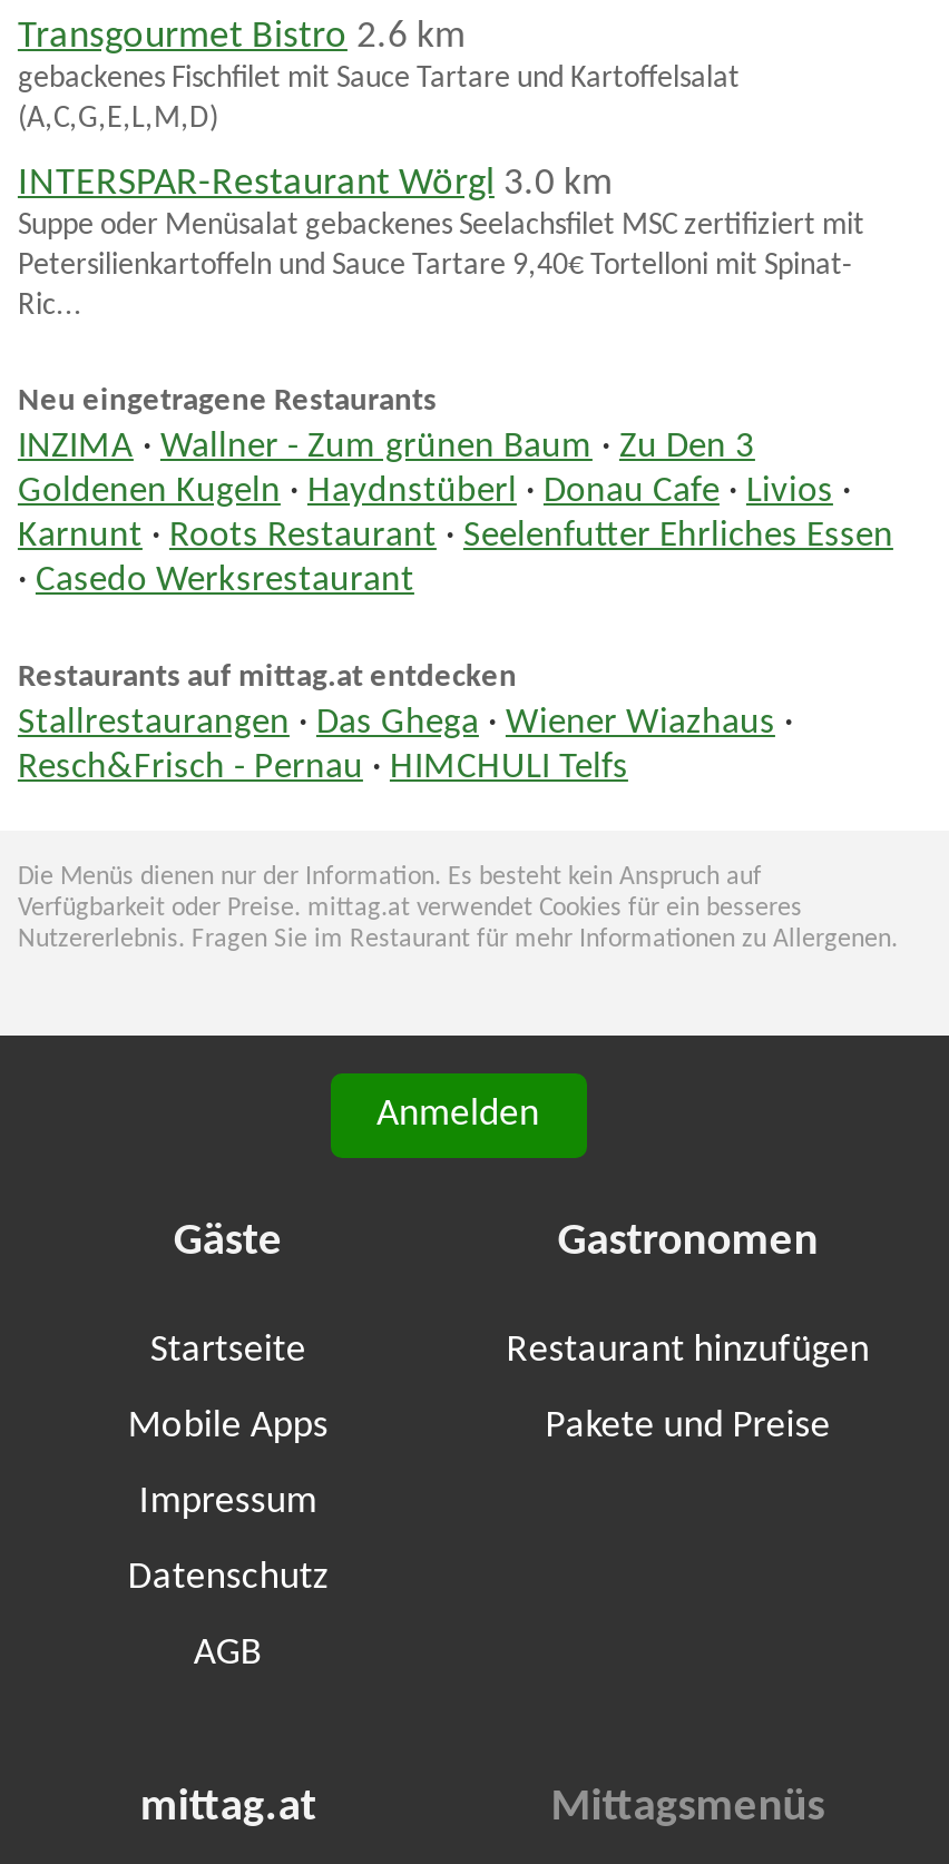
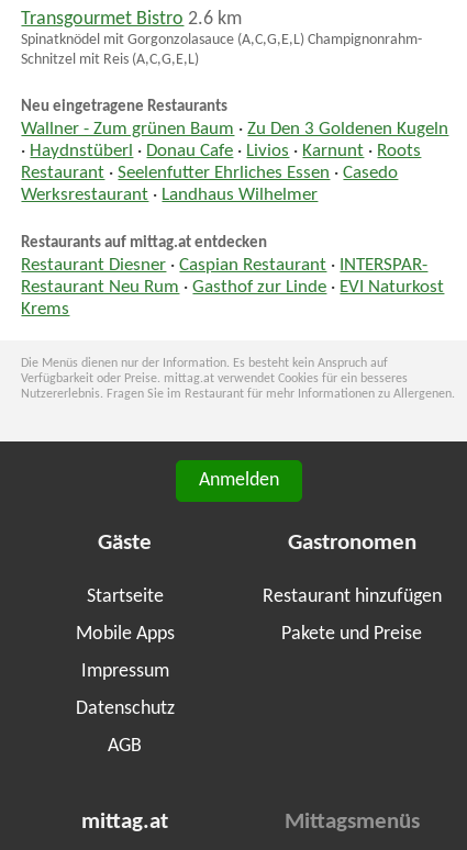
- gebackenes Fischfilet mit Sauce Tartare und Kartoffelsalat
- (A,C,G,E,L,M,D)
- INTERSPAR-Restaurant Wörgl 3.0 km
- Suppe oder Menüsalat gebackenes Seelachsfilet MSC zertifiziert mit
- Petersilienkartoffeln und Sauce Tartare 9,40€ Tortelloni mit Spinat-
- Ric...
+ Spinatknödel mit Gorgonzolasauce (A,C,G,E,L) Champignonrahm-
+ Schnitzel mit Reis (A,C,G,E,L)

moved up: Neu eingetragene Restaurants

- INZIMA · Wallner - Zum grünen Baum · Zu Den 3
- Goldenen Kugeln · Haydnstüberl · Donau Cafe · Livios ·
- Karnunt · Roots Restaurant · Seelenfutter Ehrliches Essen
- · Casedo Werksrestaurant
+ Wallner - Zum grünen Baum · Zu Den 3 Goldenen Kugeln
+ · Haydnstüberl · Donau Cafe · Livios · Karnunt · Roots
+ Restaurant · Seelenfutter Ehrliches Essen · Casedo
+ Werksrestaurant · Landhaus Wilhelmer

moved up: Restaurants auf mittag.at entdecken

- Stallrestaurangen · Das Ghega · Wiener Wiazhaus ·
- Resch&Frisch - Pernau · HIMCHULI Telfs
+ Restaurant Diesner · Caspian Restaurant · INTERSPAR-
+ Restaurant Neu Rum · Gasthof zur Linde · EVI Naturkost
+ Krems
